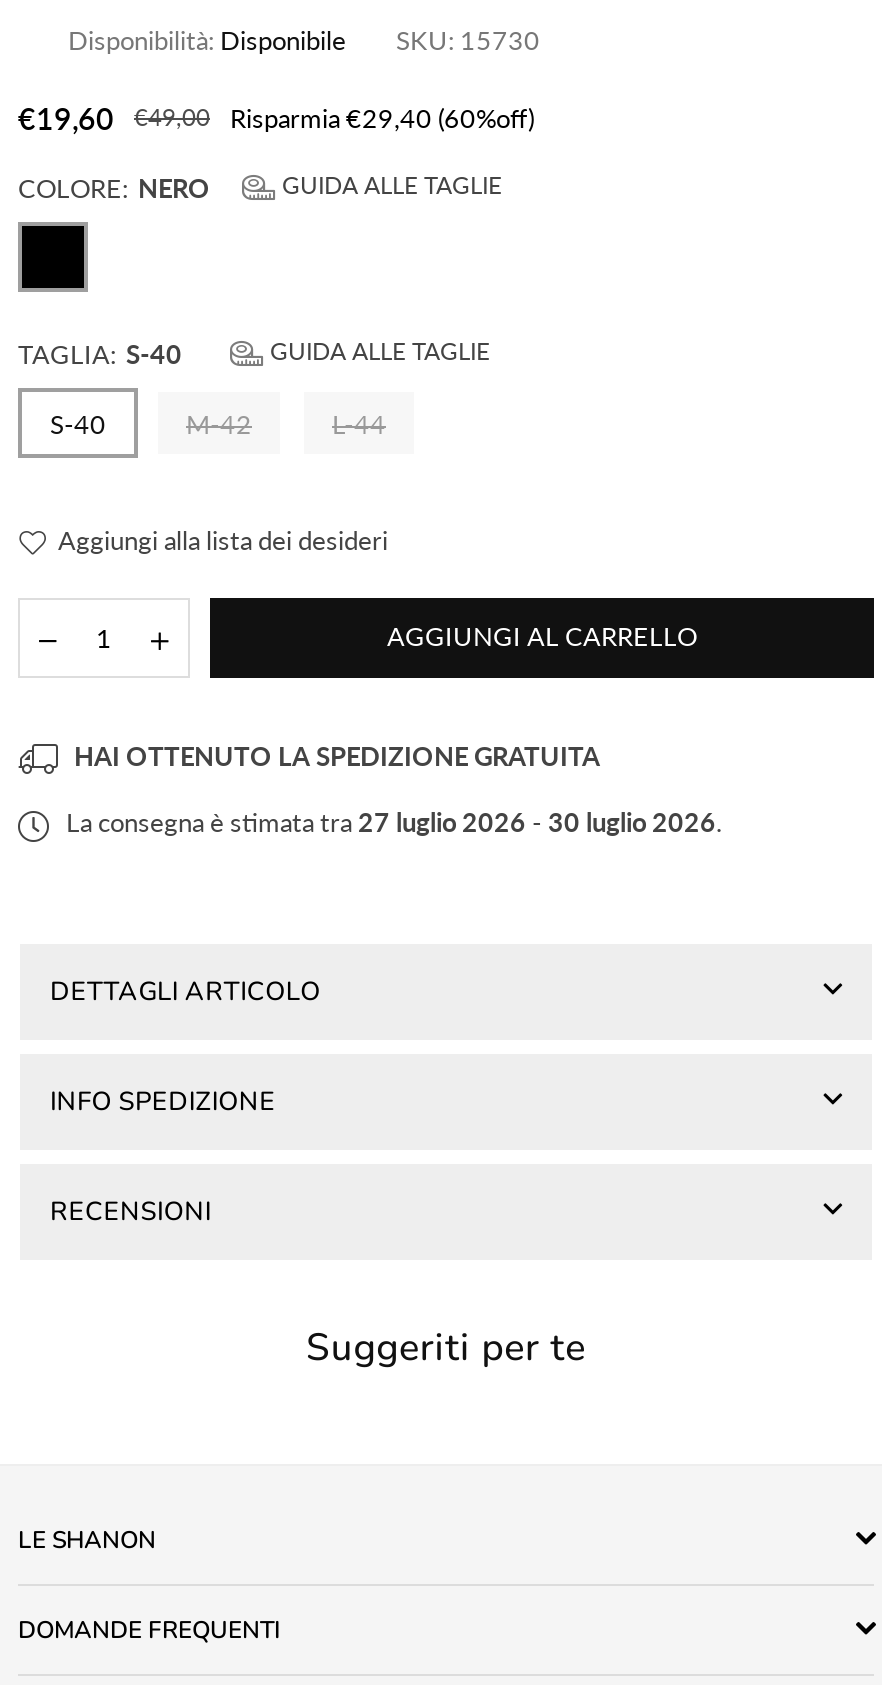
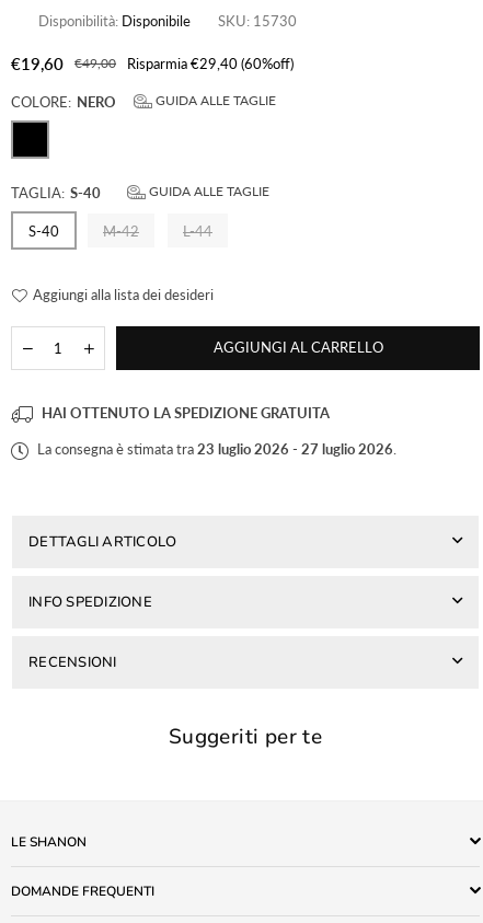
- La consegna è stimata tra 27 luglio 2026 - 30 luglio 2026.
+ La consegna è stimata tra 23 luglio 2026 - 27 luglio 2026.
